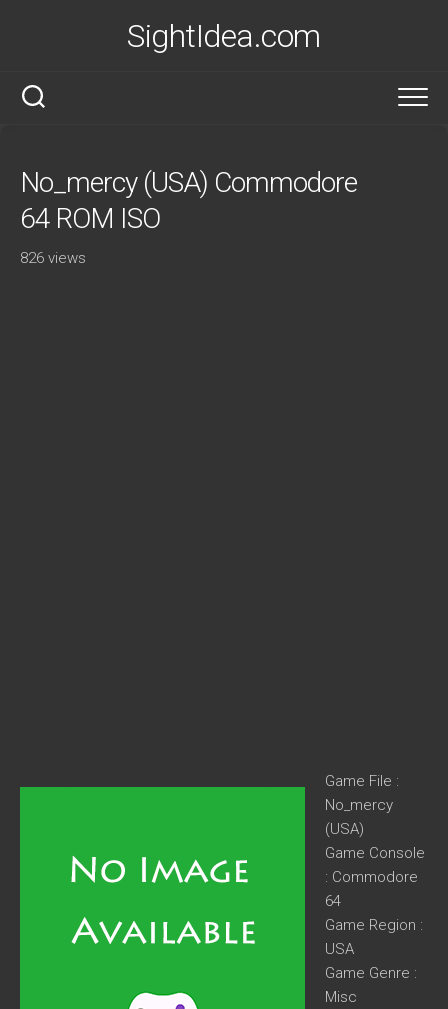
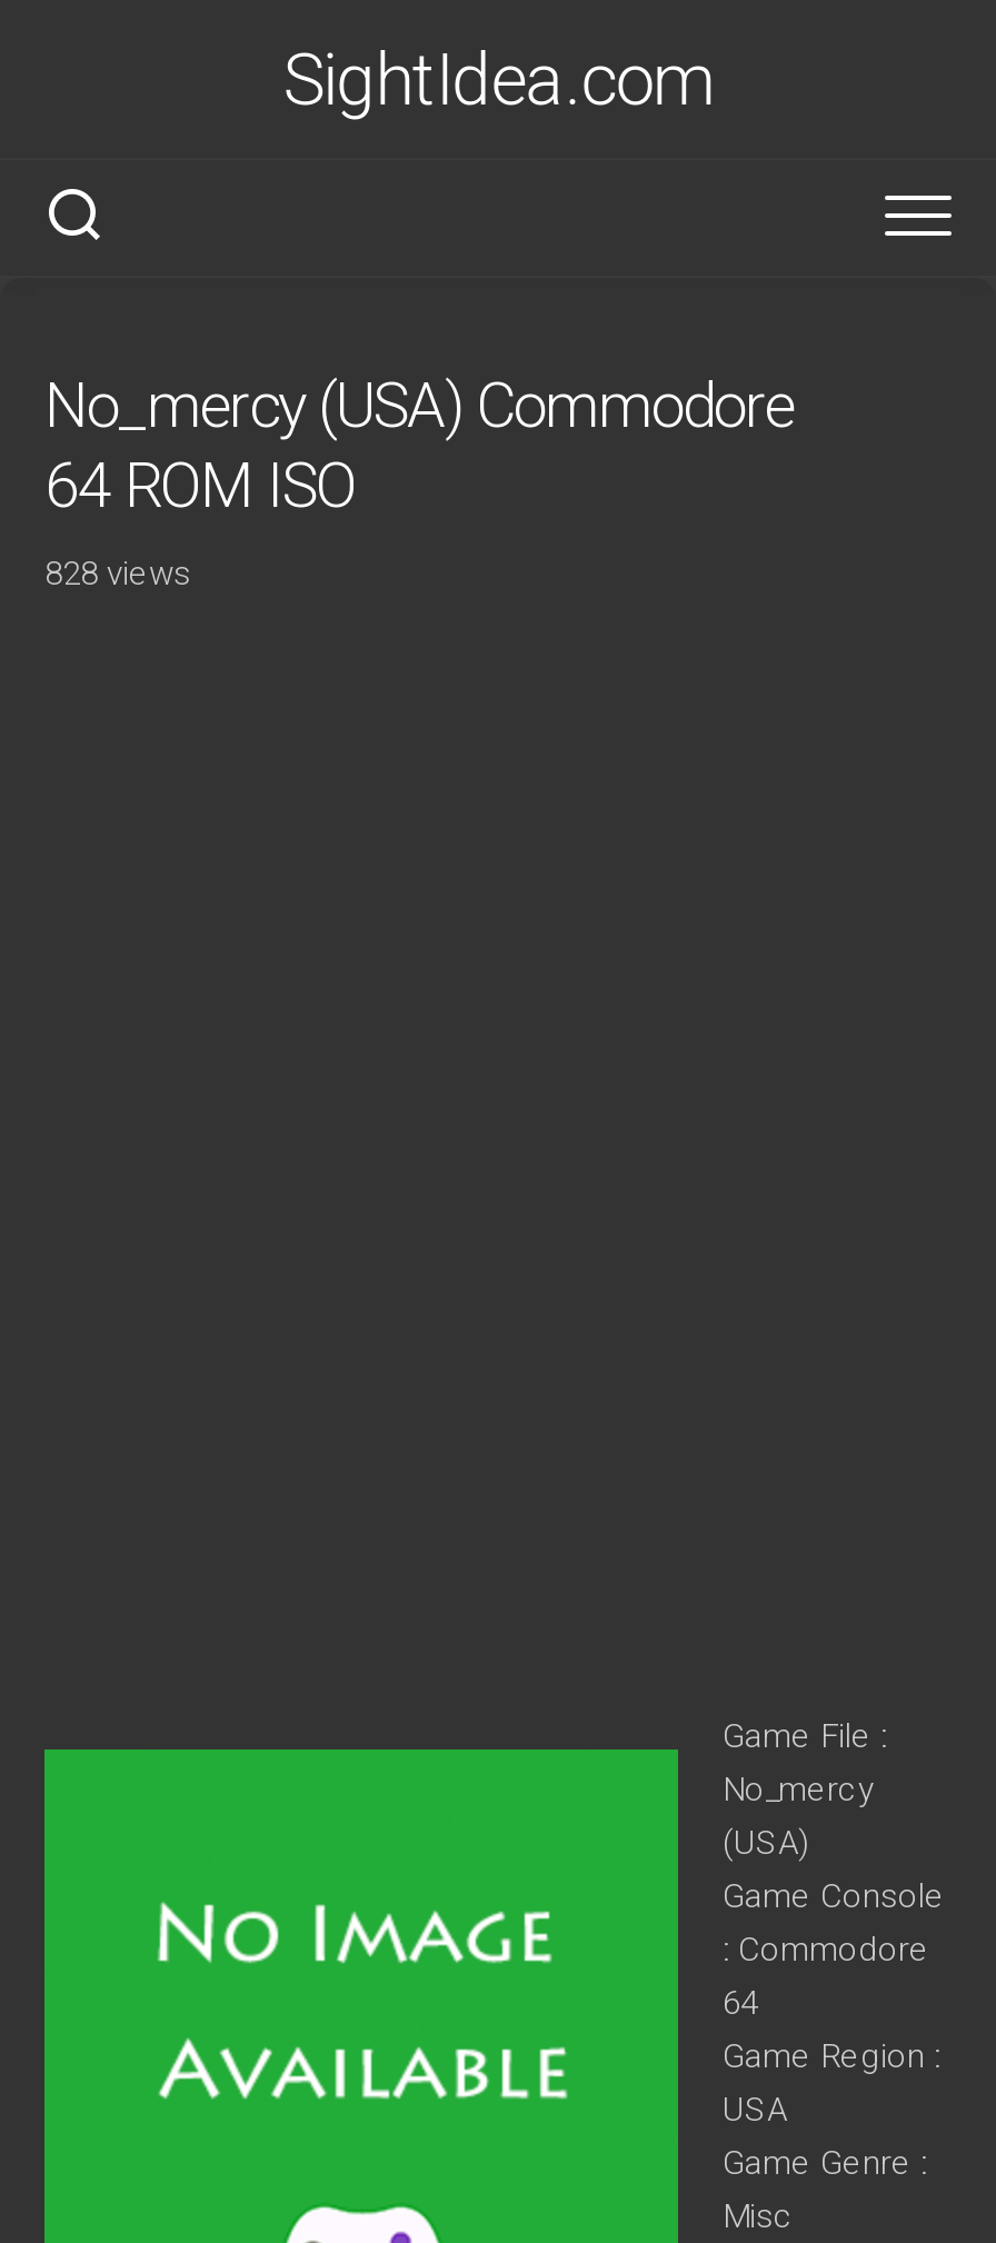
- 826 views
+ 828 views
